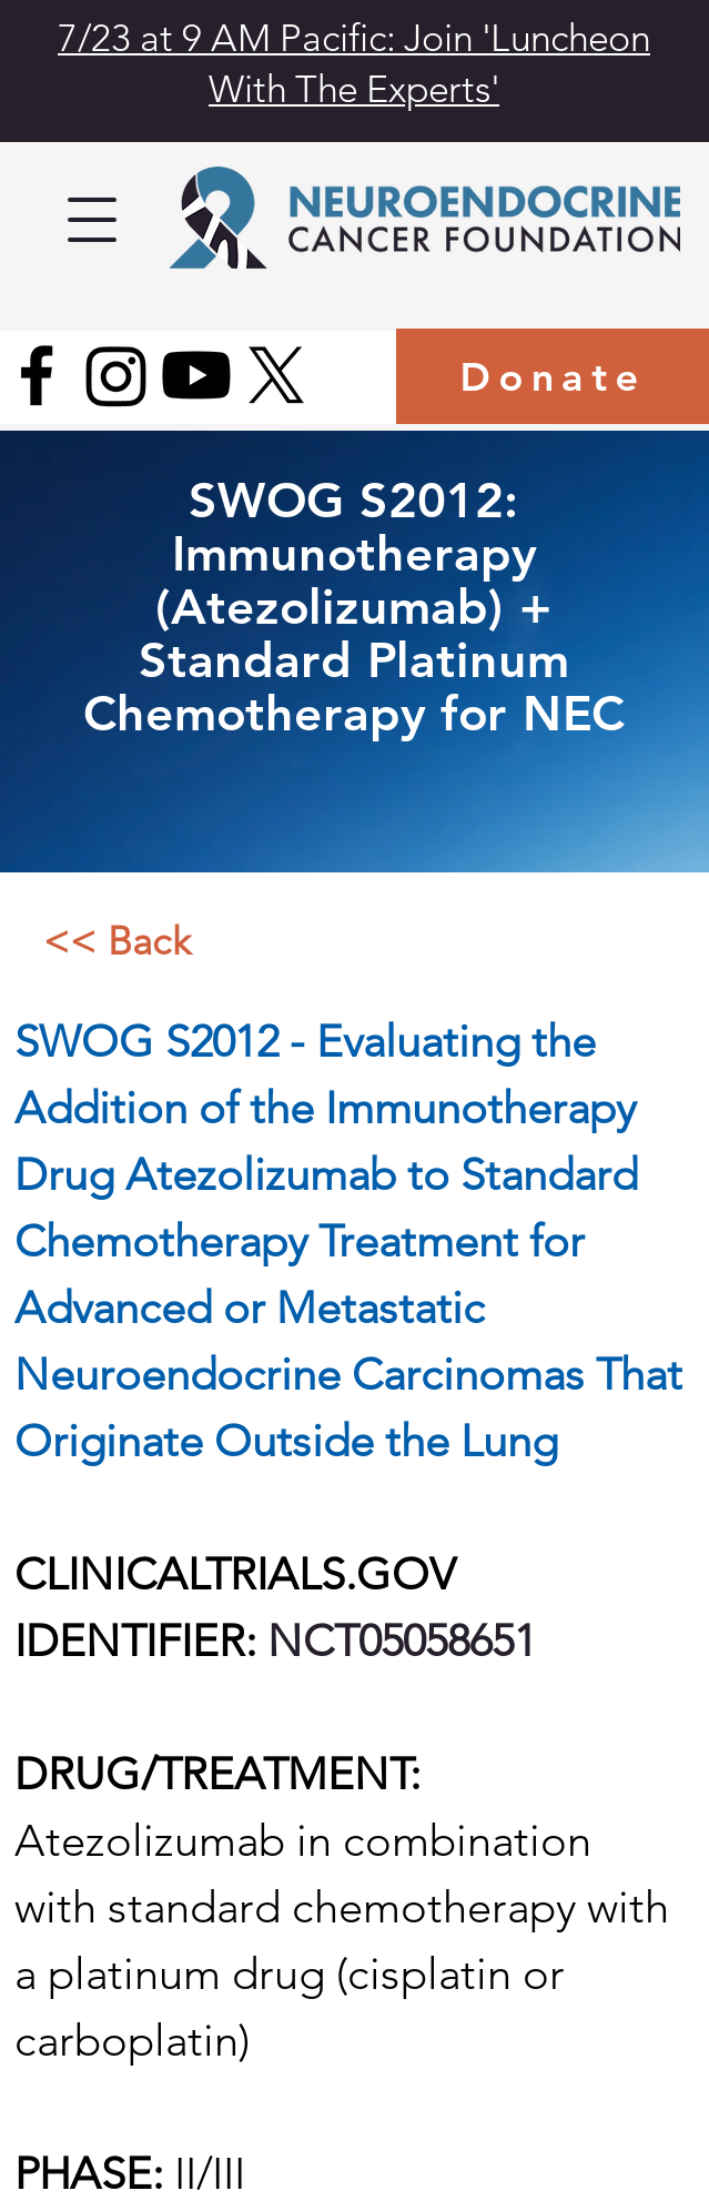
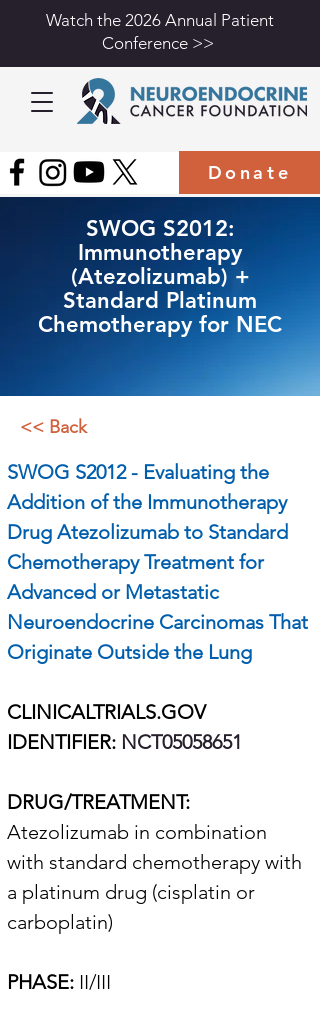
- 7/23 at 9 AM Pacific: Join 'Luncheon
- With The Experts'
+ Watch the 2026 Annual Patient
+ Conference >>
